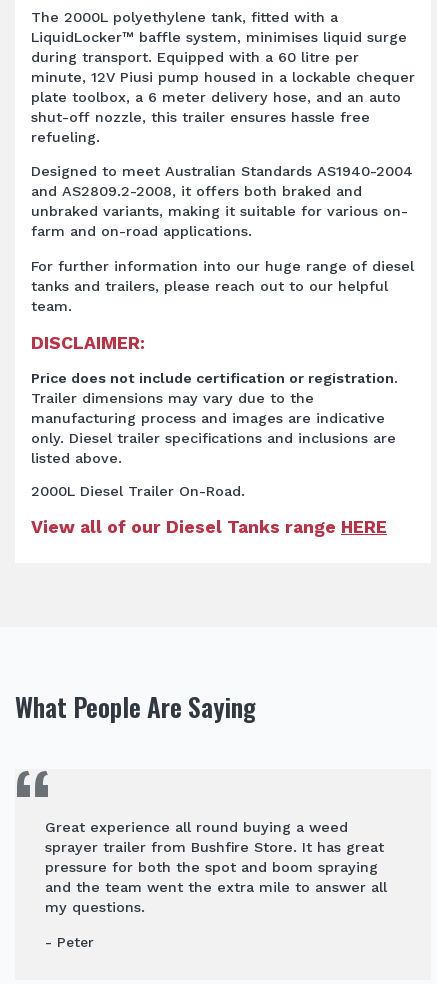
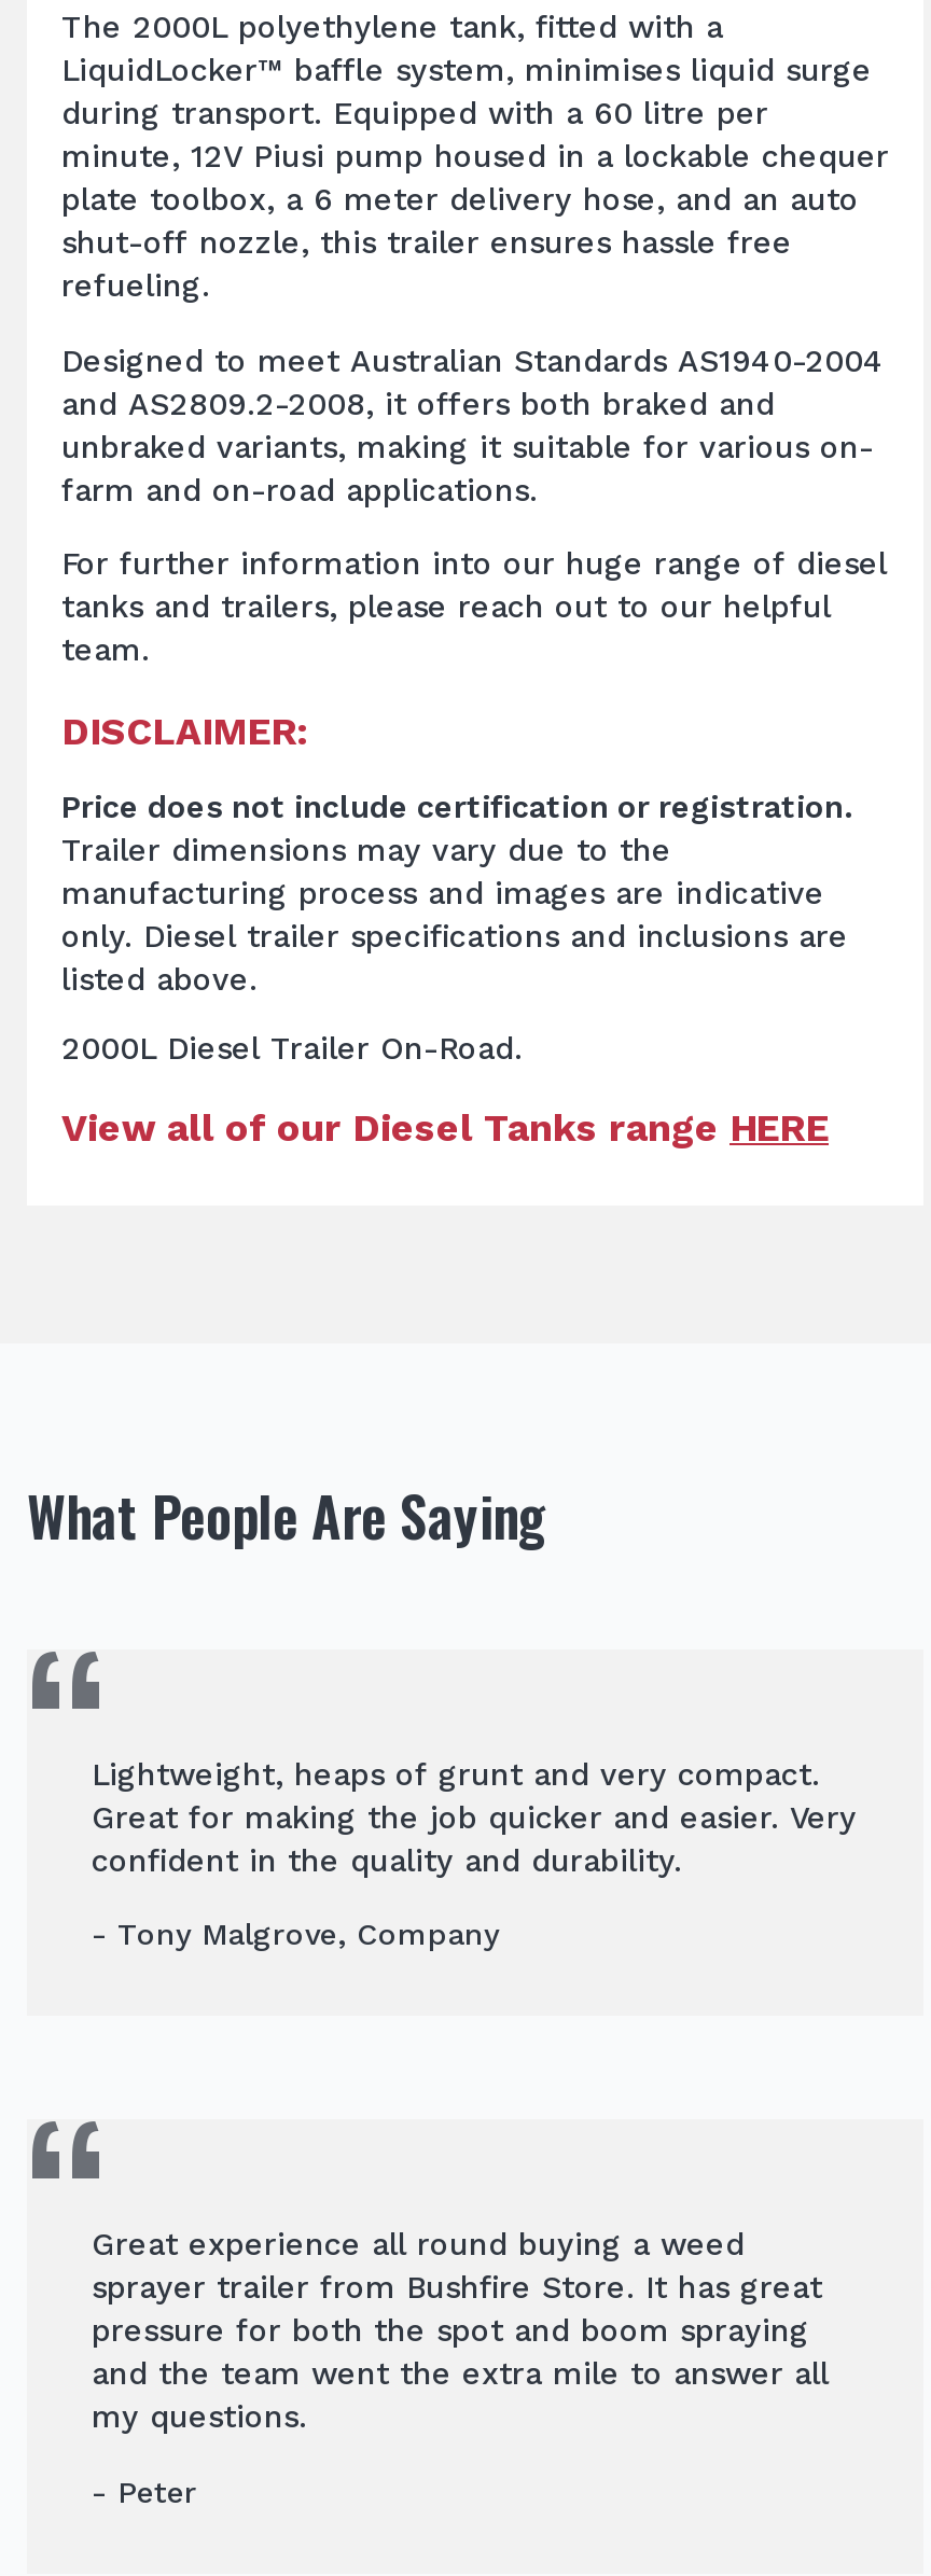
+ Lightweight, heaps of grunt and very compact.
+ Great for making the job quicker and easier. Very
+ confident in the quality and durability.
+ - Tony Malgrove, Company
